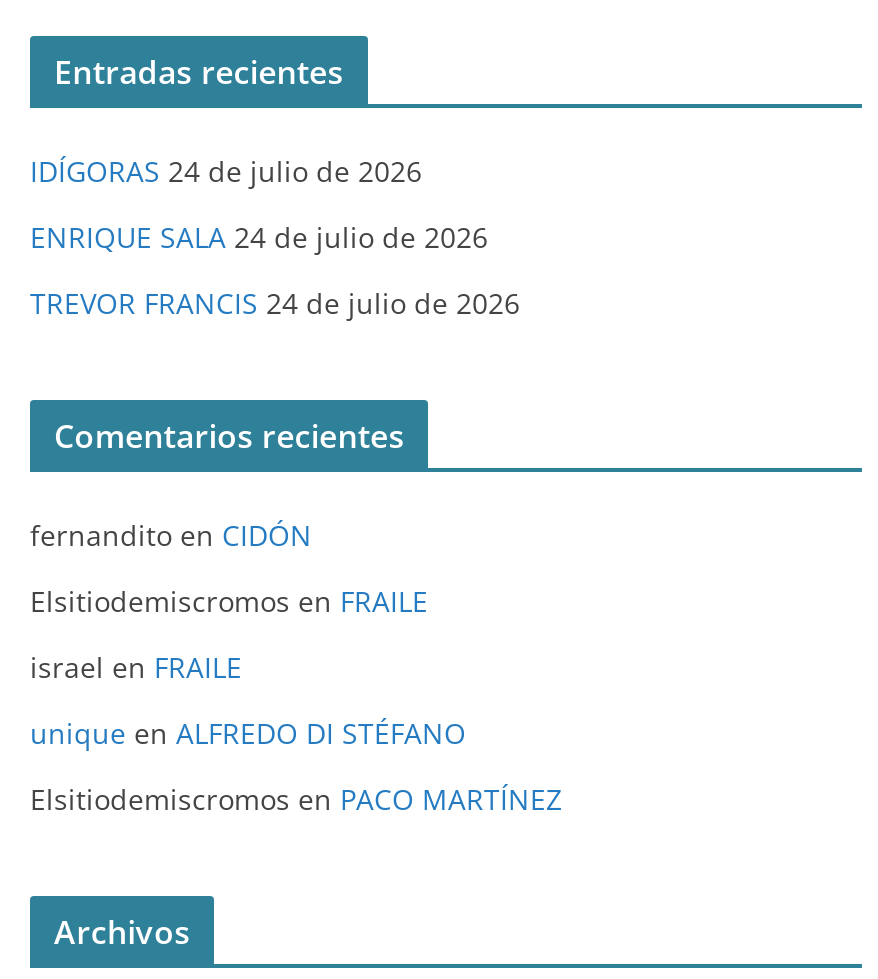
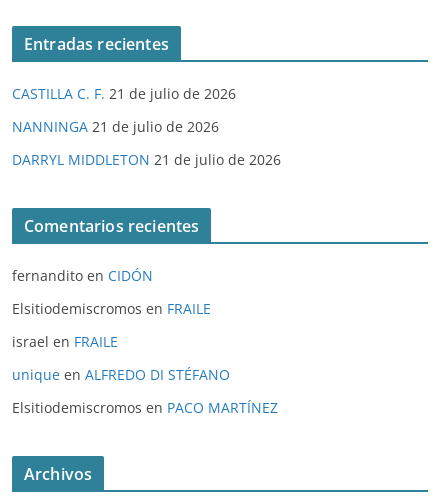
- IDÍGORAS 24 de julio de 2026
+ CASTILLA C. F. 21 de julio de 2026

- ENRIQUE SALA 24 de julio de 2026
+ NANNINGA 21 de julio de 2026

- TREVOR FRANCIS 24 de julio de 2026
+ DARRYL MIDDLETON 21 de julio de 2026
